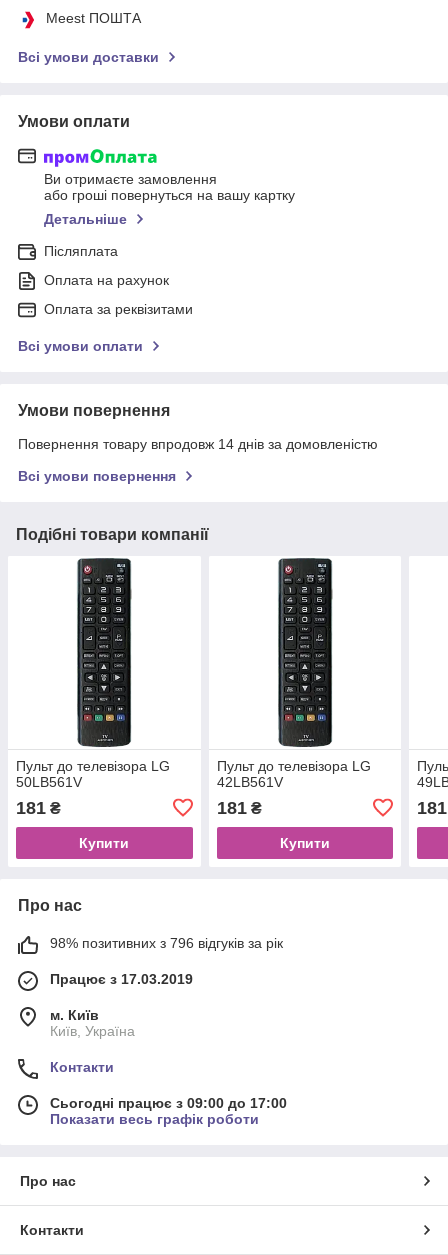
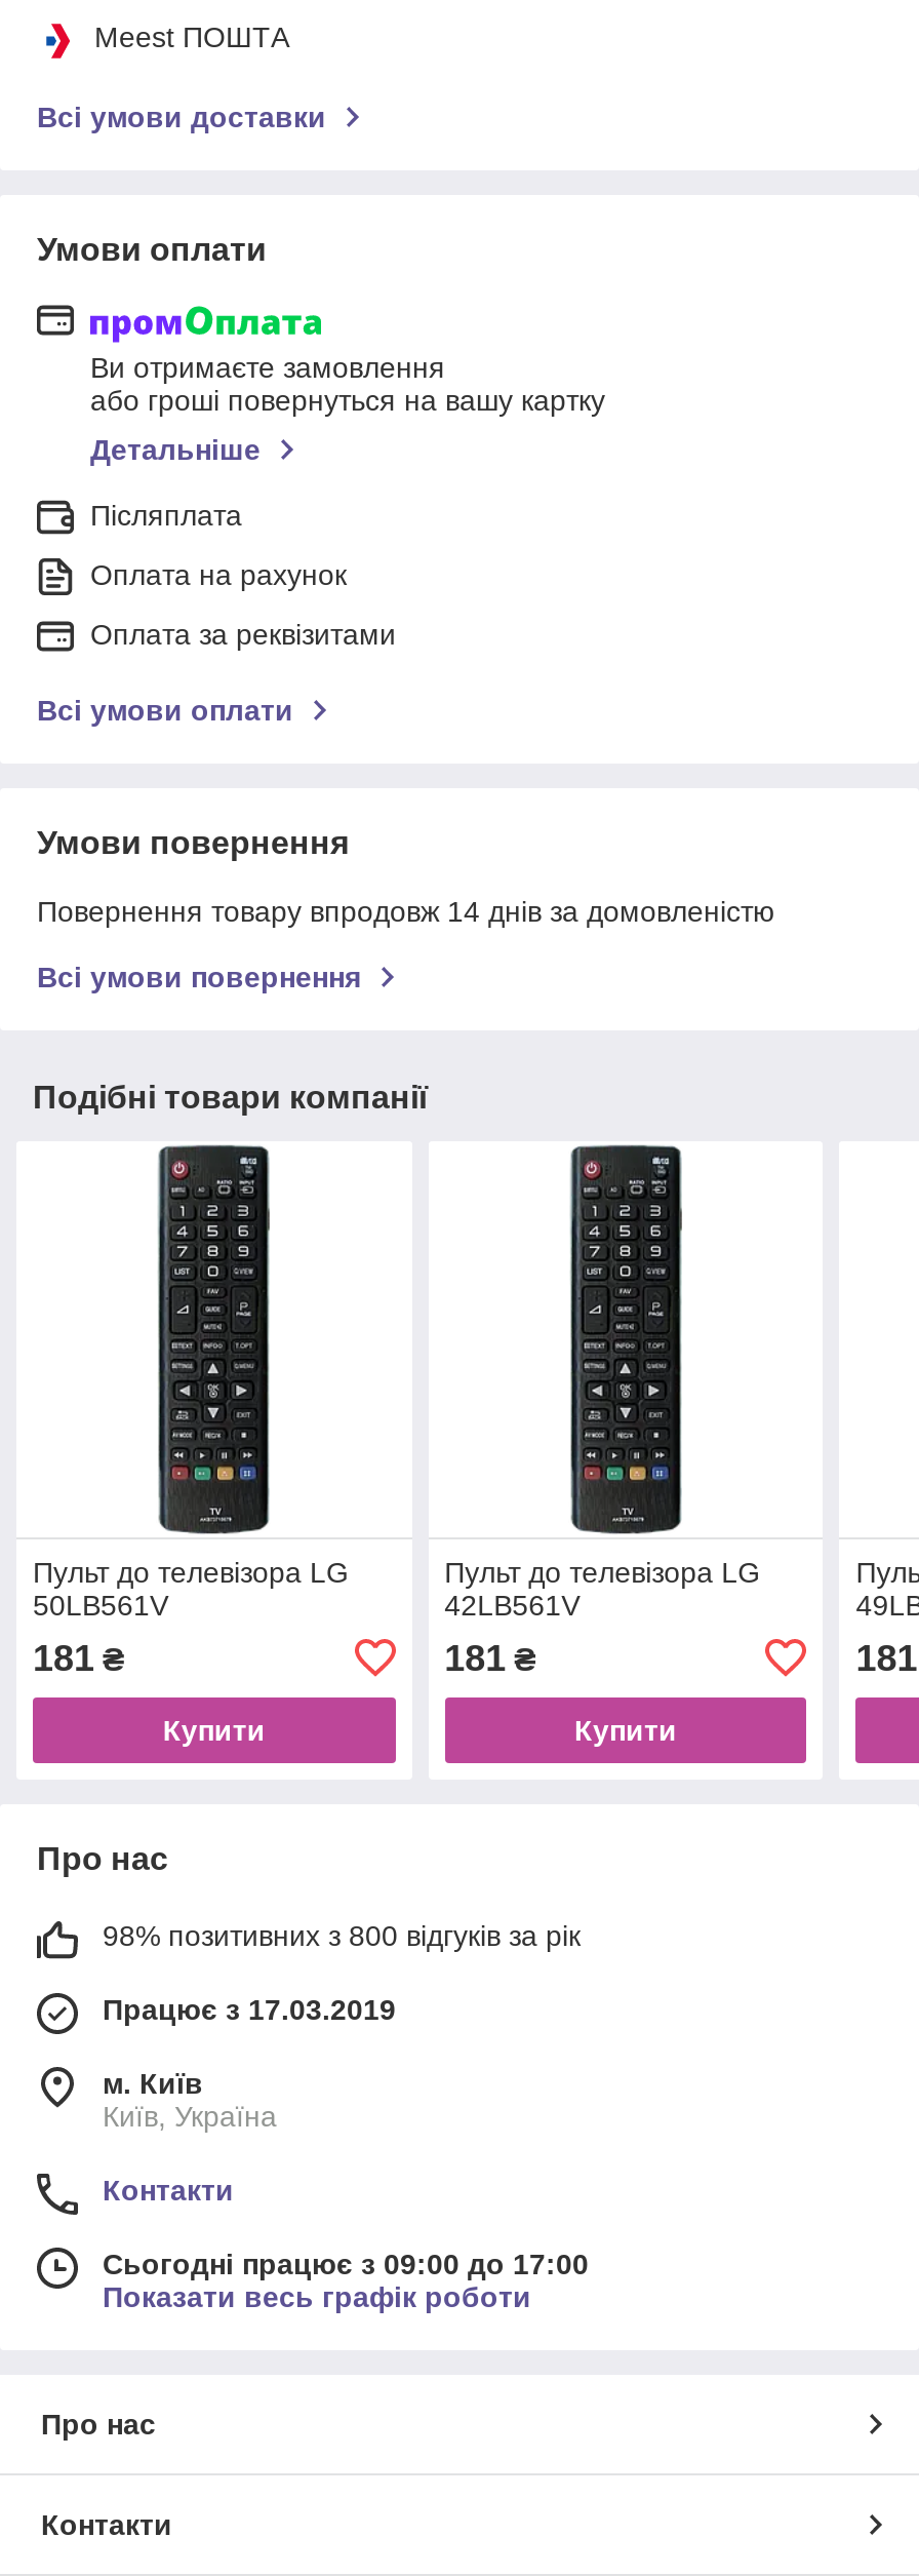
- 98% позитивних з 796 відгуків за рік
+ 98% позитивних з 800 відгуків за рік
